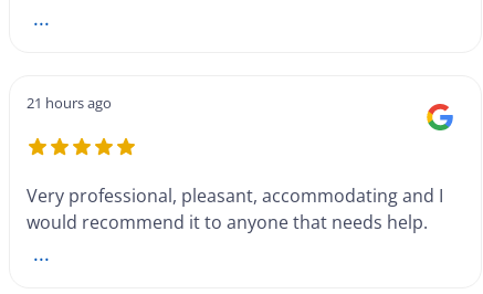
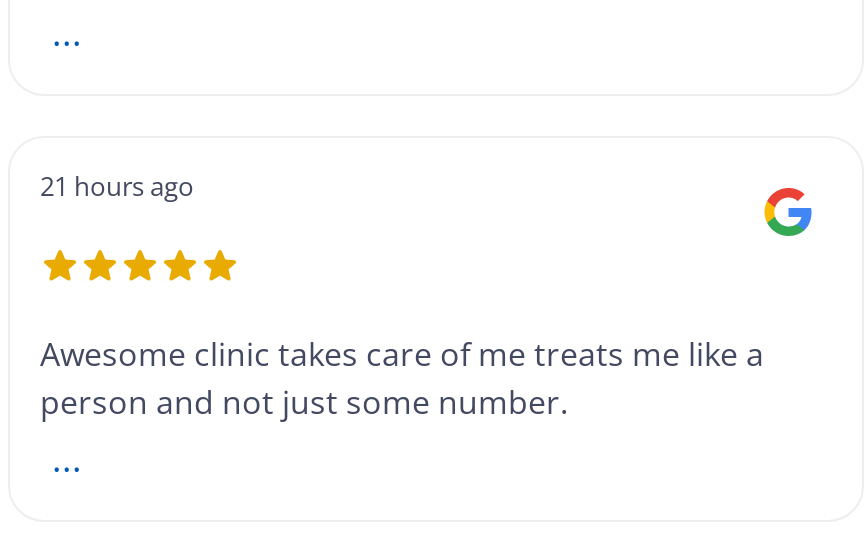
- Very professional, pleasant, accommodating and I
- would recommend it to anyone that needs help.
+ Awesome clinic takes care of me treats me like a
+ person and not just some number.
